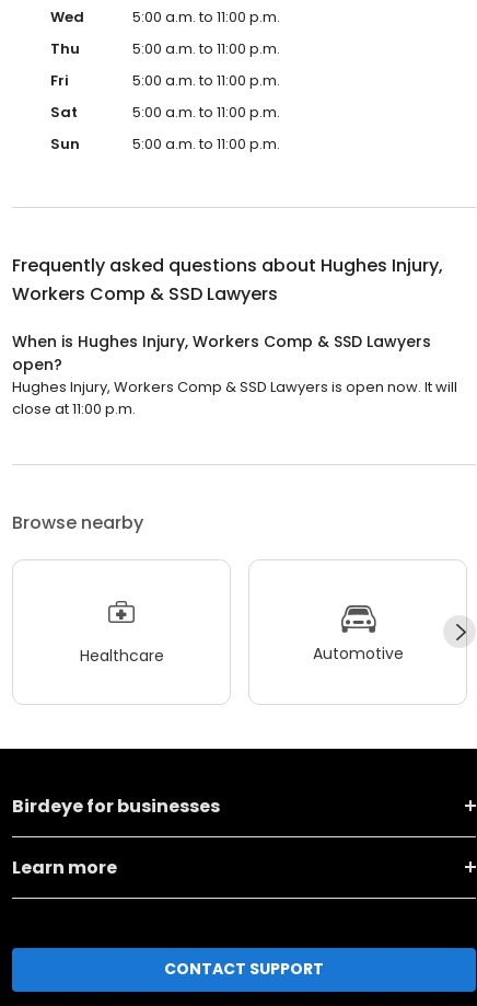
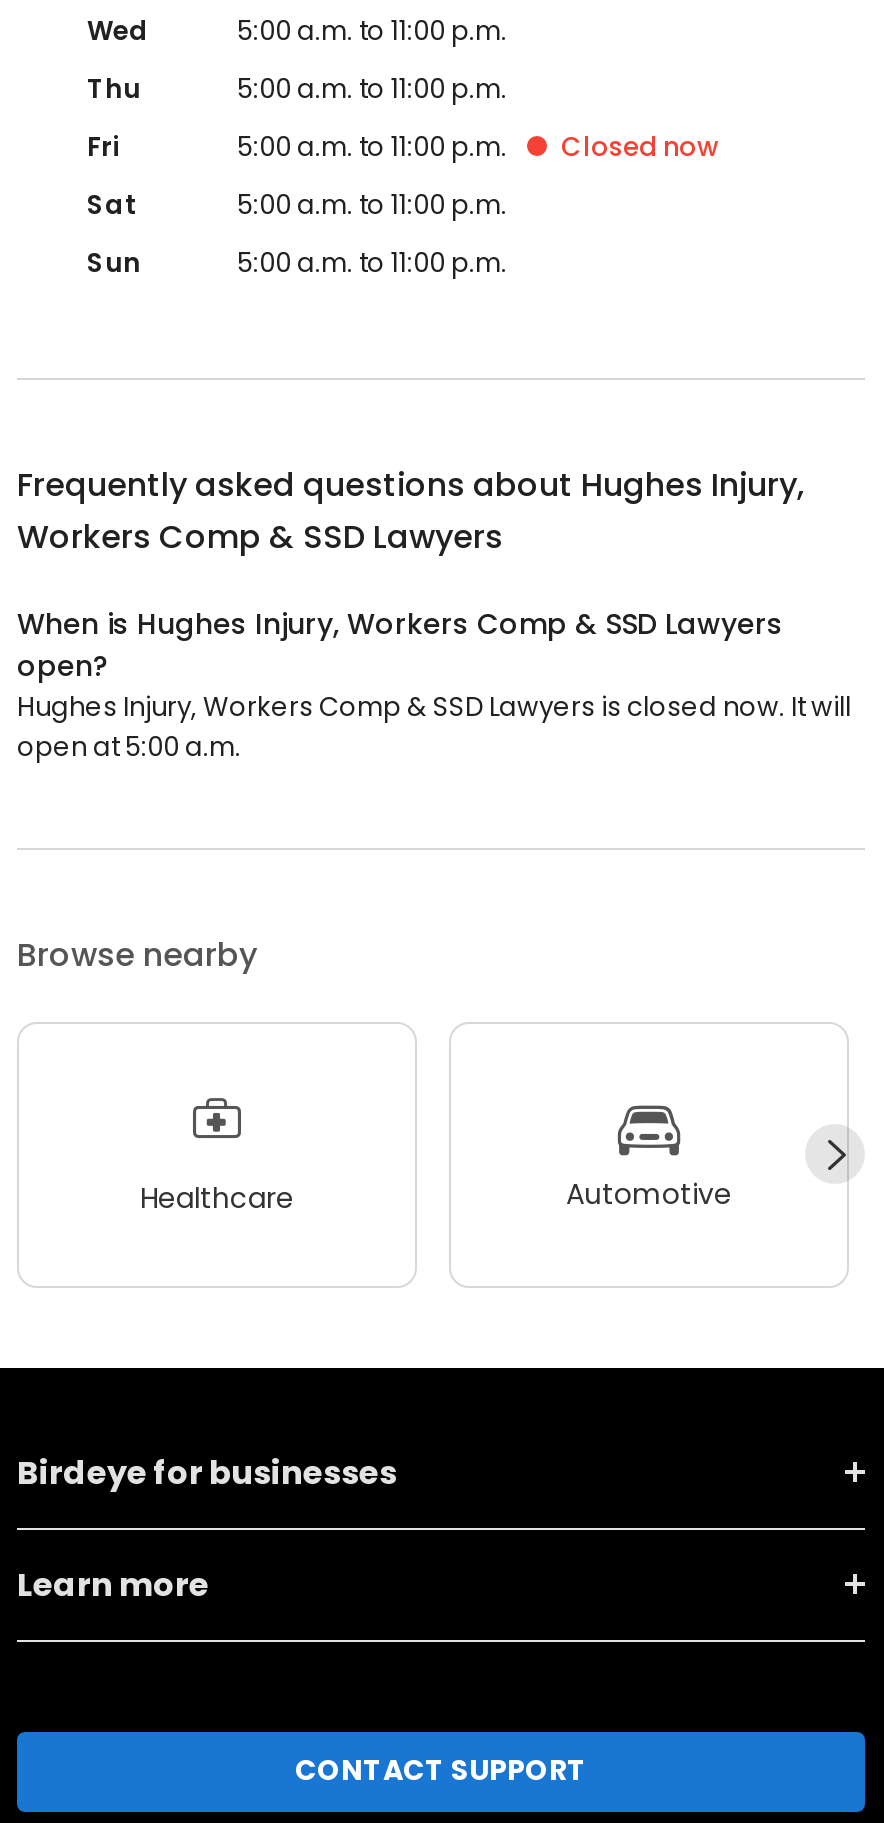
+ Closed now

- Hughes Injury, Workers Comp & SSD Lawyers is open now. It will
+ Hughes Injury, Workers Comp & SSD Lawyers is closed now. It will

- close at 11:00 p.m.
+ open at 5:00 a.m.
